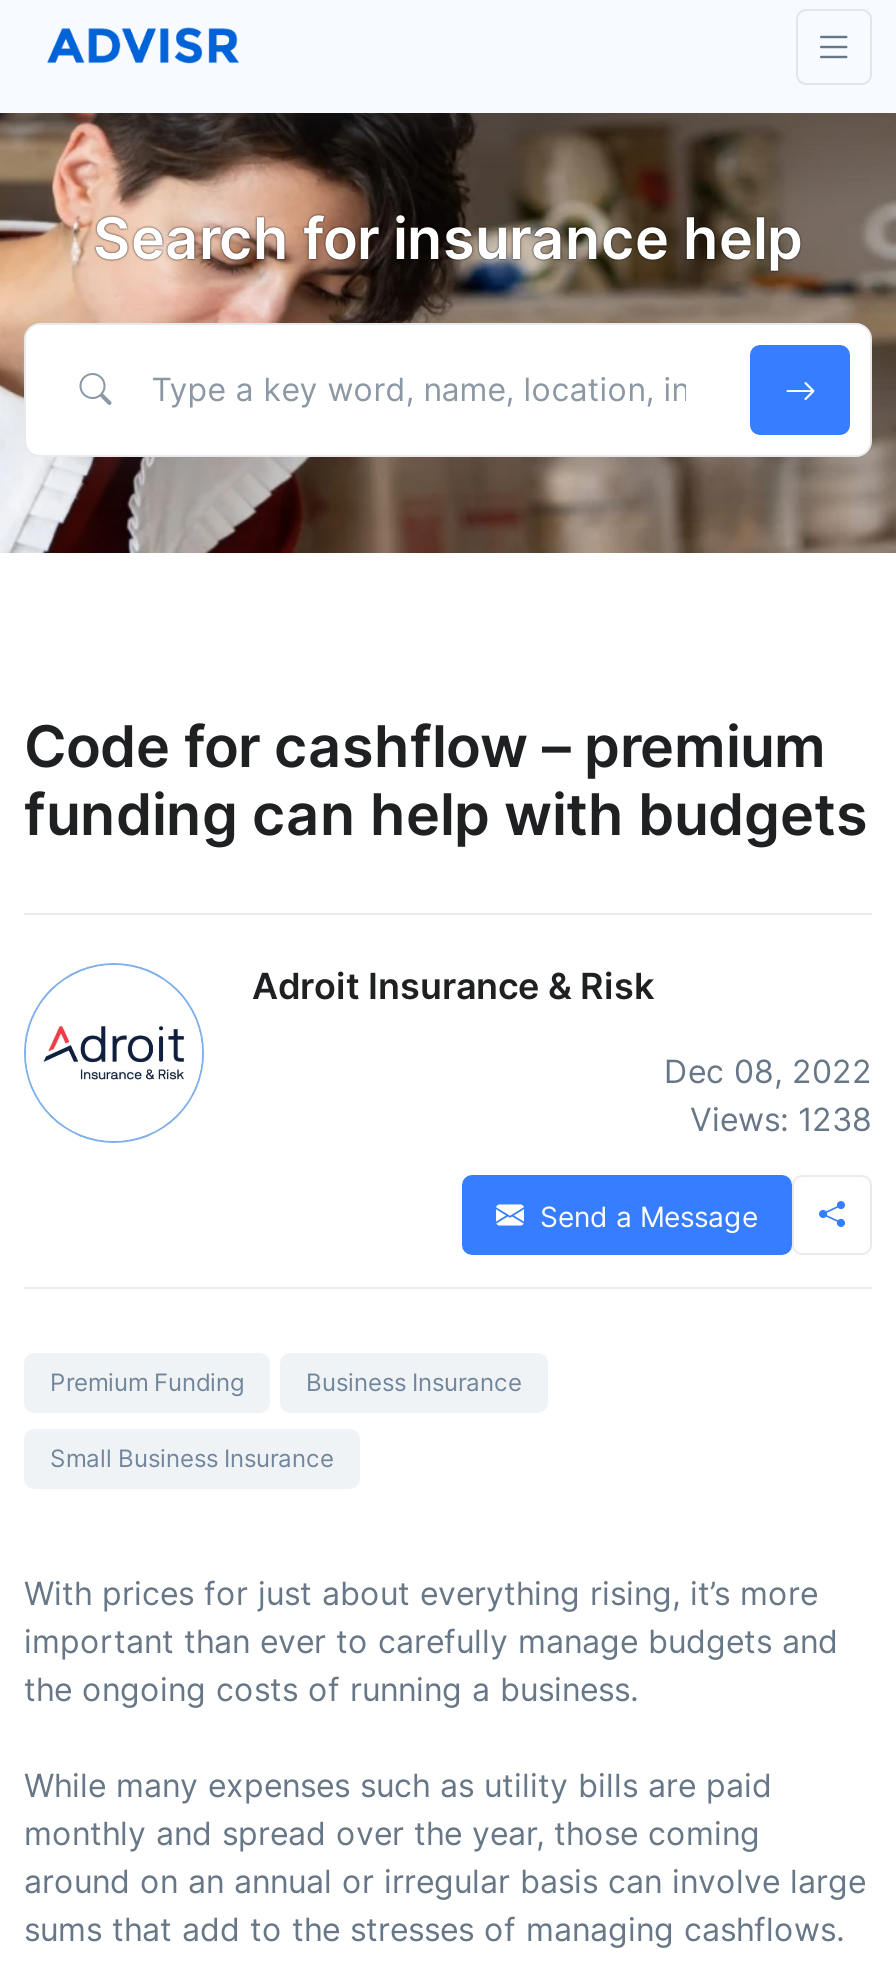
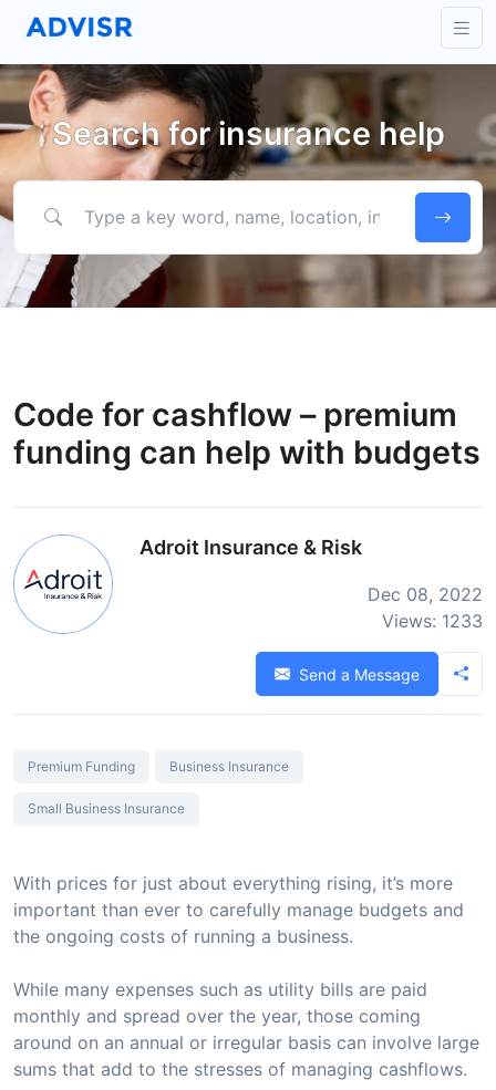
- Views: 1238
+ Views: 1233
